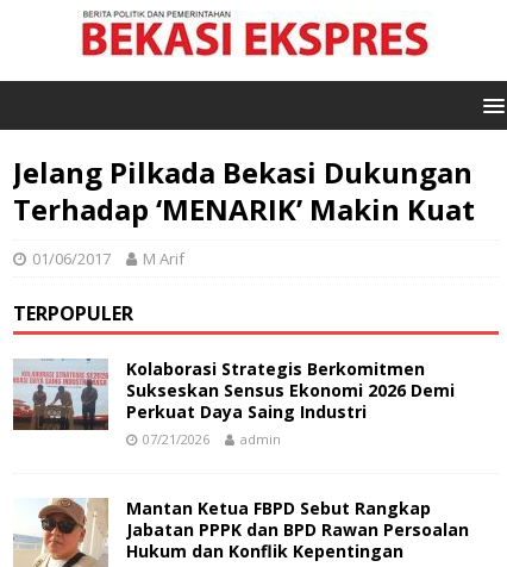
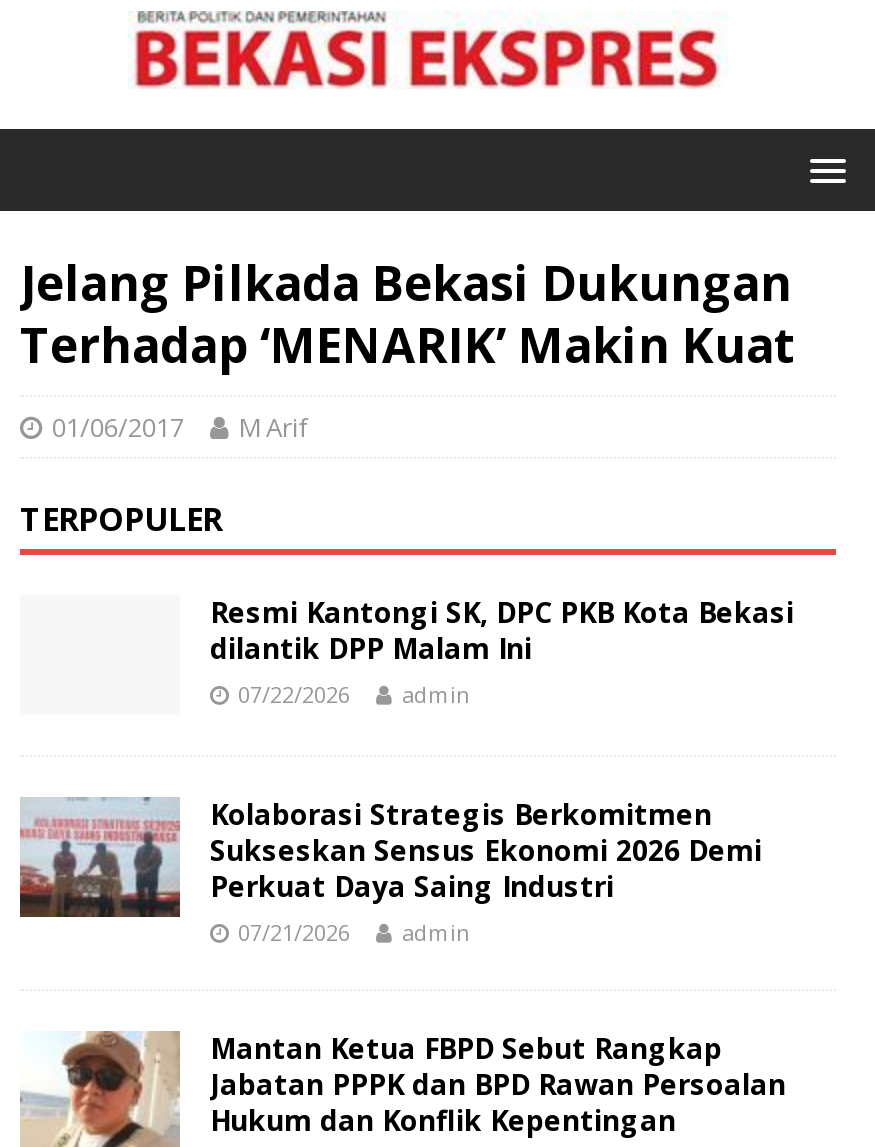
+ Resmi Kantongi SK, DPC PKB Kota Bekasi
+ dilantik DPP Malam Ini
+ 07/22/2026
+ admin
